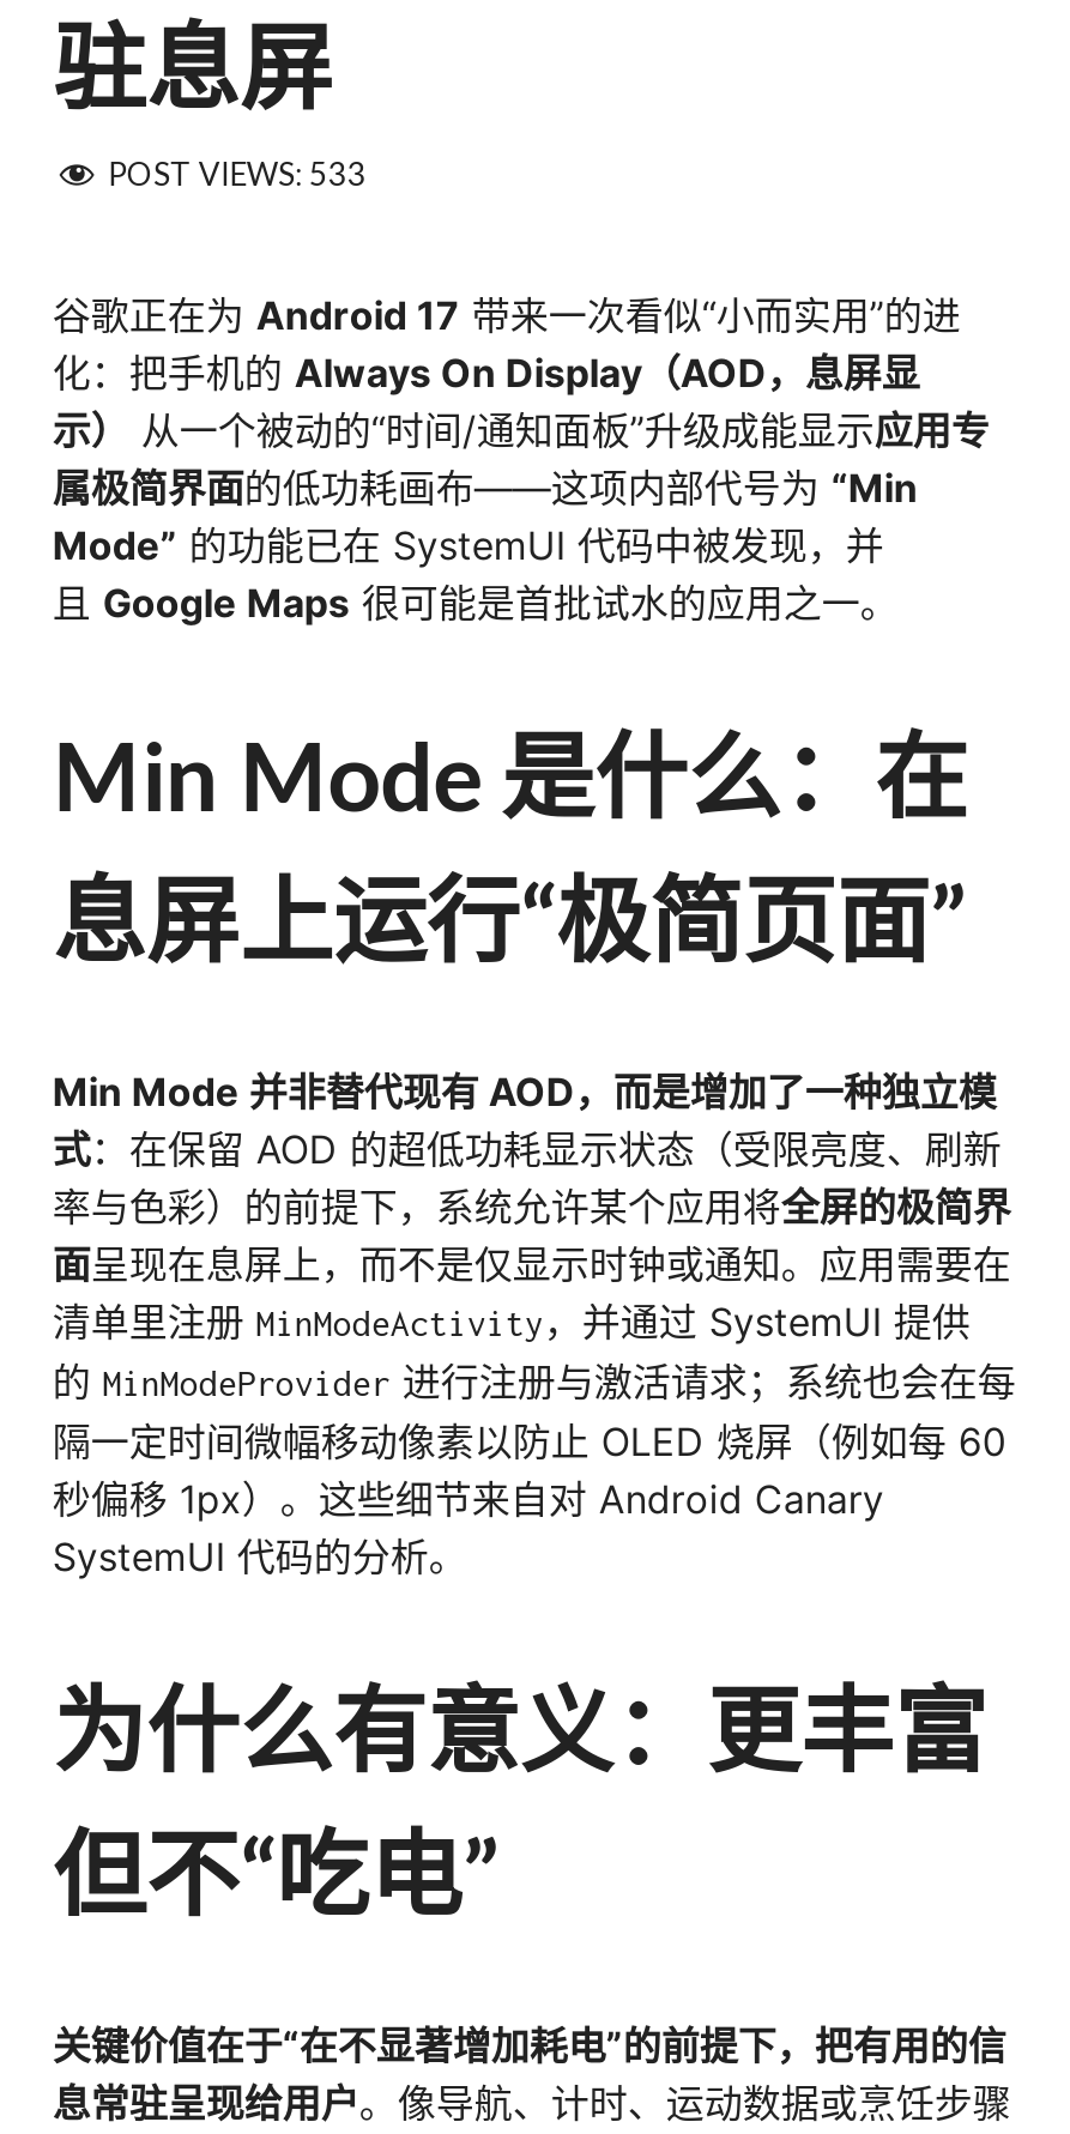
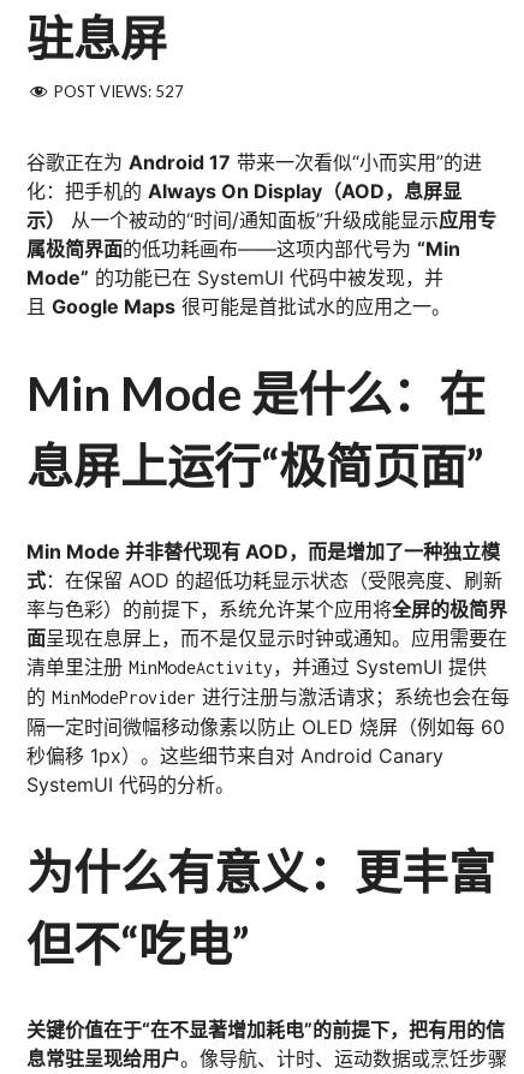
- POST VIEWS: 533
+ POST VIEWS: 527
